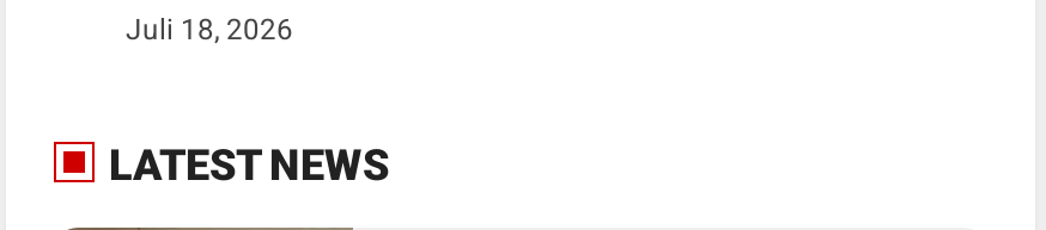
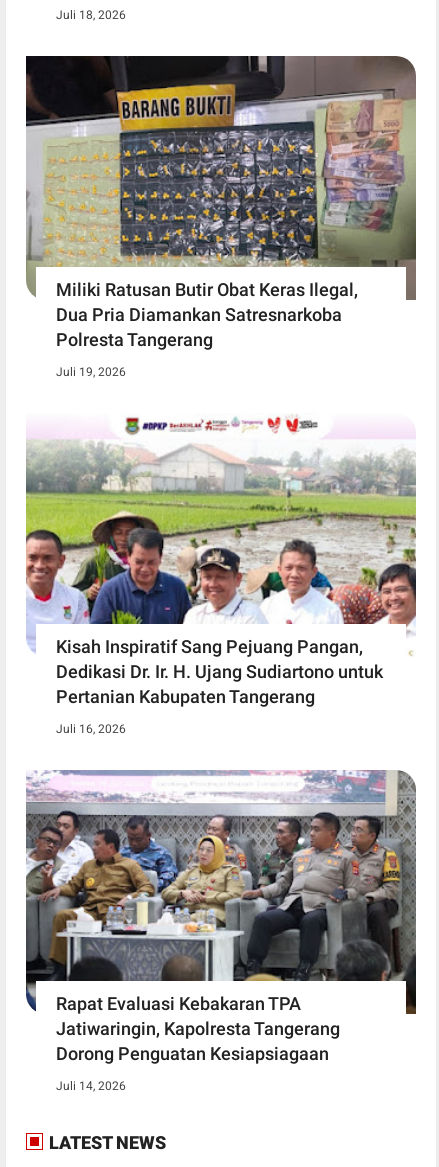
+ [image]
+ Miliki Ratusan Butir Obat Keras Ilegal,
+ Dua Pria Diamankan Satresnarkoba
+ Polresta Tangerang
+ Juli 19, 2026

+ [image]
+ Kisah Inspiratif Sang Pejuang Pangan,
+ Dedikasi Dr. Ir. H. Ujang Sudiartono untuk
+ Pertanian Kabupaten Tangerang
+ Juli 16, 2026

+ [image]
+ Rapat Evaluasi Kebakaran TPA
+ Jatiwaringin, Kapolresta Tangerang
+ Dorong Penguatan Kesiapsiagaan
+ Juli 14, 2026
